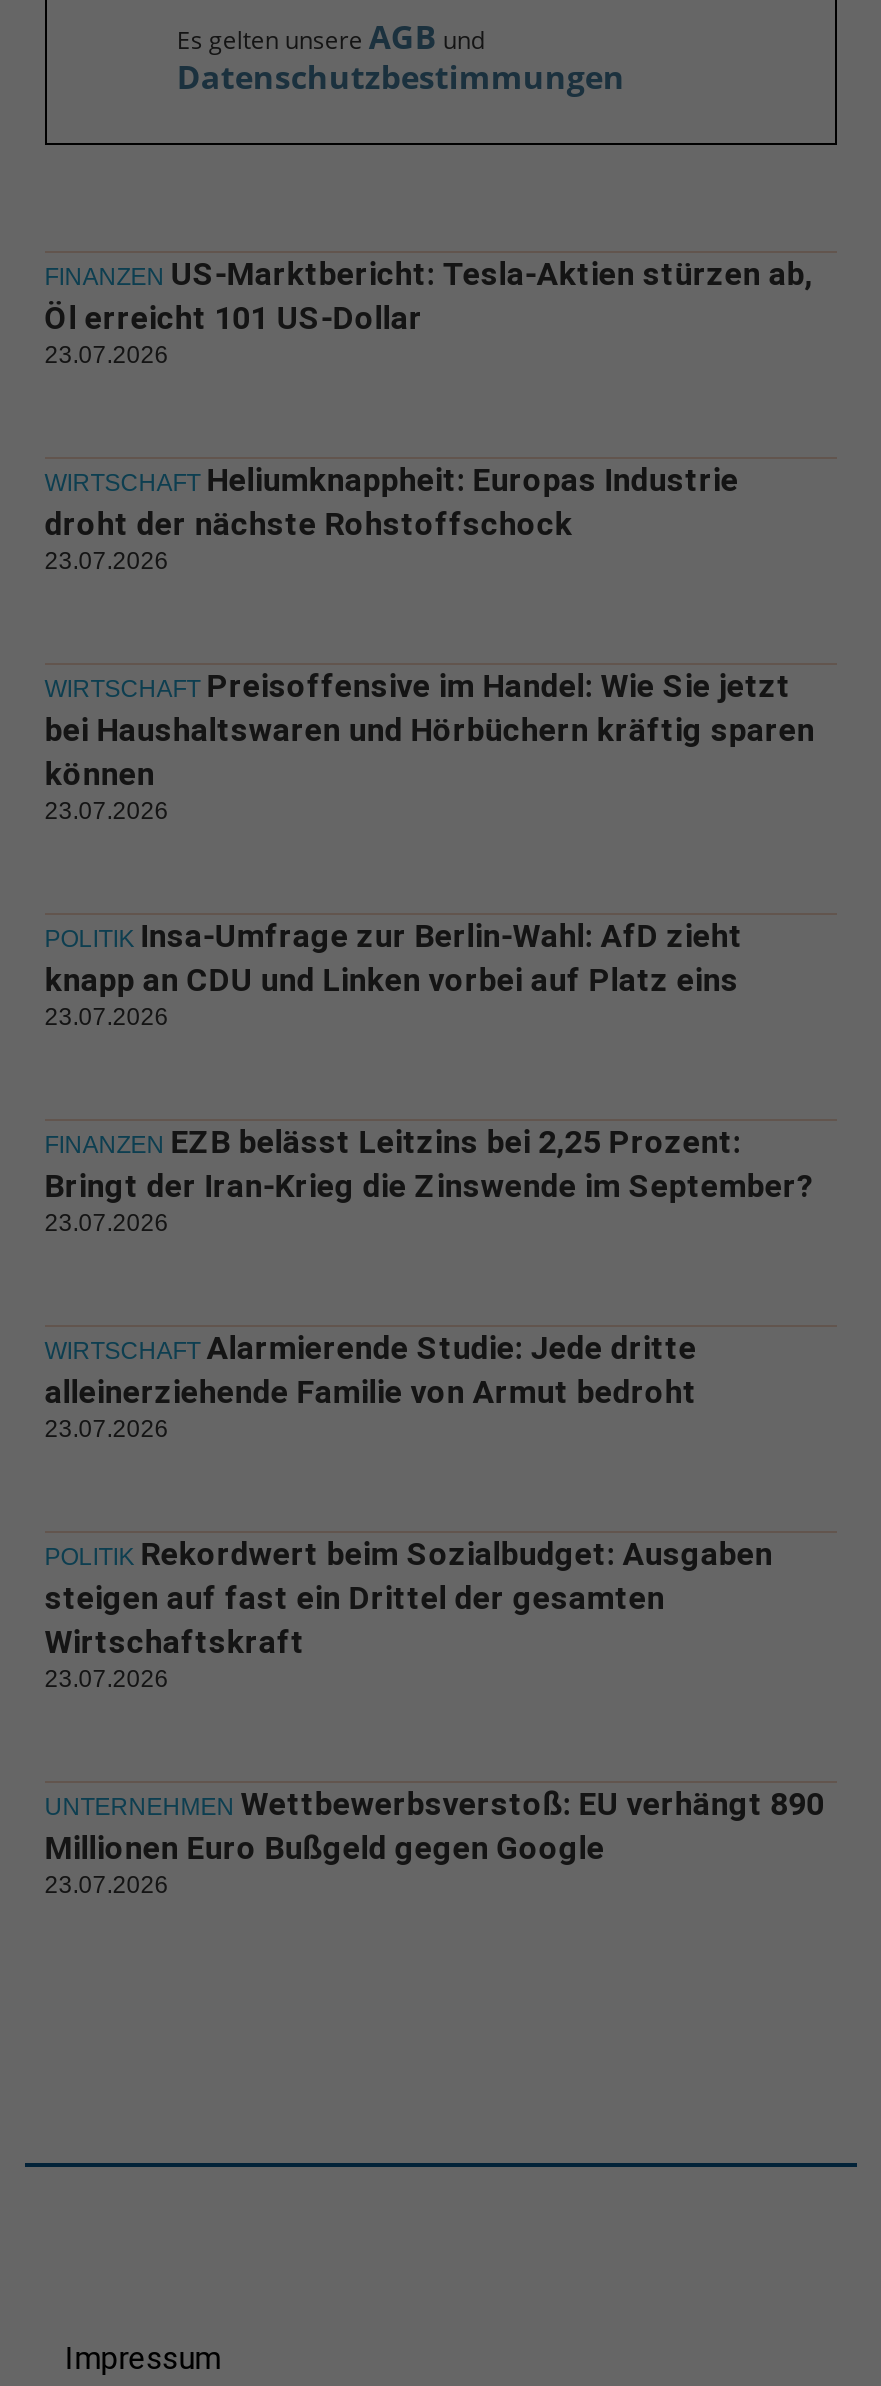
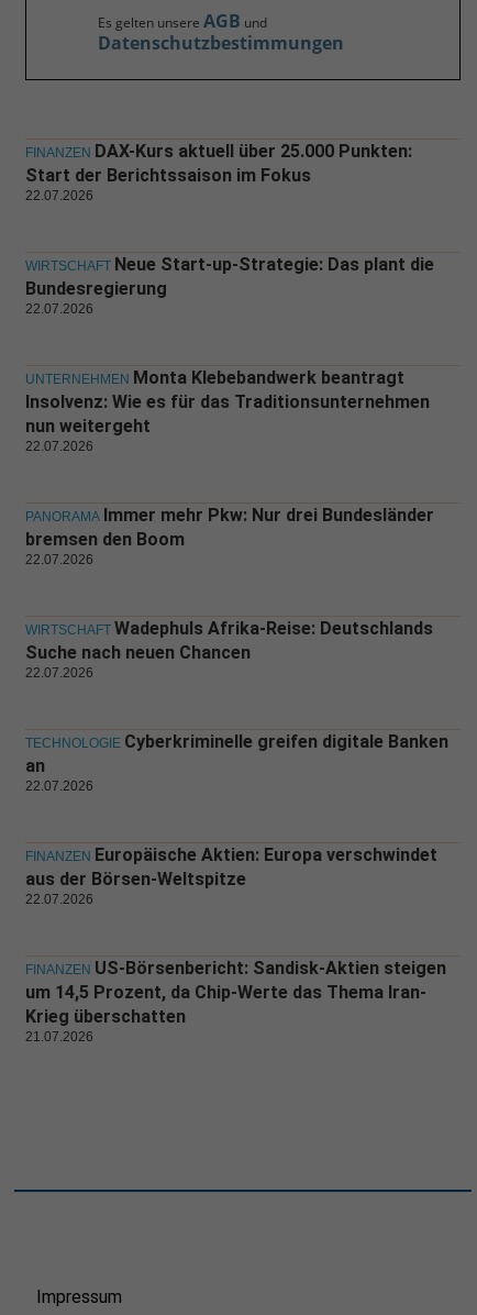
- FINANZEN US-Marktbericht: Tesla-Aktien stürzen ab,
- Öl erreicht 101 US-Dollar
- 23.07.2026
+ FINANZEN DAX-Kurs aktuell über 25.000 Punkten:
+ Start der Berichtssaison im Fokus
+ 22.07.2026

- WIRTSCHAFT Heliumknappheit: Europas Industrie
- droht der nächste Rohstoffschock
- 23.07.2026
+ WIRTSCHAFT Neue Start-up-Strategie: Das plant die
+ Bundesregierung
+ 22.07.2026

- WIRTSCHAFT Preisoffensive im Handel: Wie Sie jetzt
- bei Haushaltswaren und Hörbüchern kräftig sparen
- können
- 23.07.2026
+ UNTERNEHMEN Monta Klebebandwerk beantragt
+ Insolvenz: Wie es für das Traditionsunternehmen
+ nun weitergeht
+ 22.07.2026

- POLITIK Insa-Umfrage zur Berlin-Wahl: AfD zieht
- knapp an CDU und Linken vorbei auf Platz eins
- 23.07.2026
+ PANORAMA Immer mehr Pkw: Nur drei Bundesländer
+ bremsen den Boom
+ 22.07.2026

- FINANZEN EZB belässt Leitzins bei 2,25 Prozent:
- Bringt der Iran-Krieg die Zinswende im September?
- 23.07.2026
+ WIRTSCHAFT Wadephuls Afrika-Reise: Deutschlands
+ Suche nach neuen Chancen
+ 22.07.2026

- WIRTSCHAFT Alarmierende Studie: Jede dritte
- alleinerziehende Familie von Armut bedroht
- 23.07.2026
+ TECHNOLOGIE Cyberkriminelle greifen digitale Banken
+ an
+ 22.07.2026

- POLITIK Rekordwert beim Sozialbudget: Ausgaben
- steigen auf fast ein Drittel der gesamten
- Wirtschaftskraft
- 23.07.2026
+ FINANZEN Europäische Aktien: Europa verschwindet
+ aus der Börsen-Weltspitze
+ 22.07.2026

- UNTERNEHMEN Wettbewerbsverstoß: EU verhängt 890
- Millionen Euro Bußgeld gegen Google
- 23.07.2026
+ FINANZEN US-Börsenbericht: Sandisk-Aktien steigen
+ um 14,5 Prozent, da Chip-Werte das Thema Iran-
+ Krieg überschatten
+ 21.07.2026
